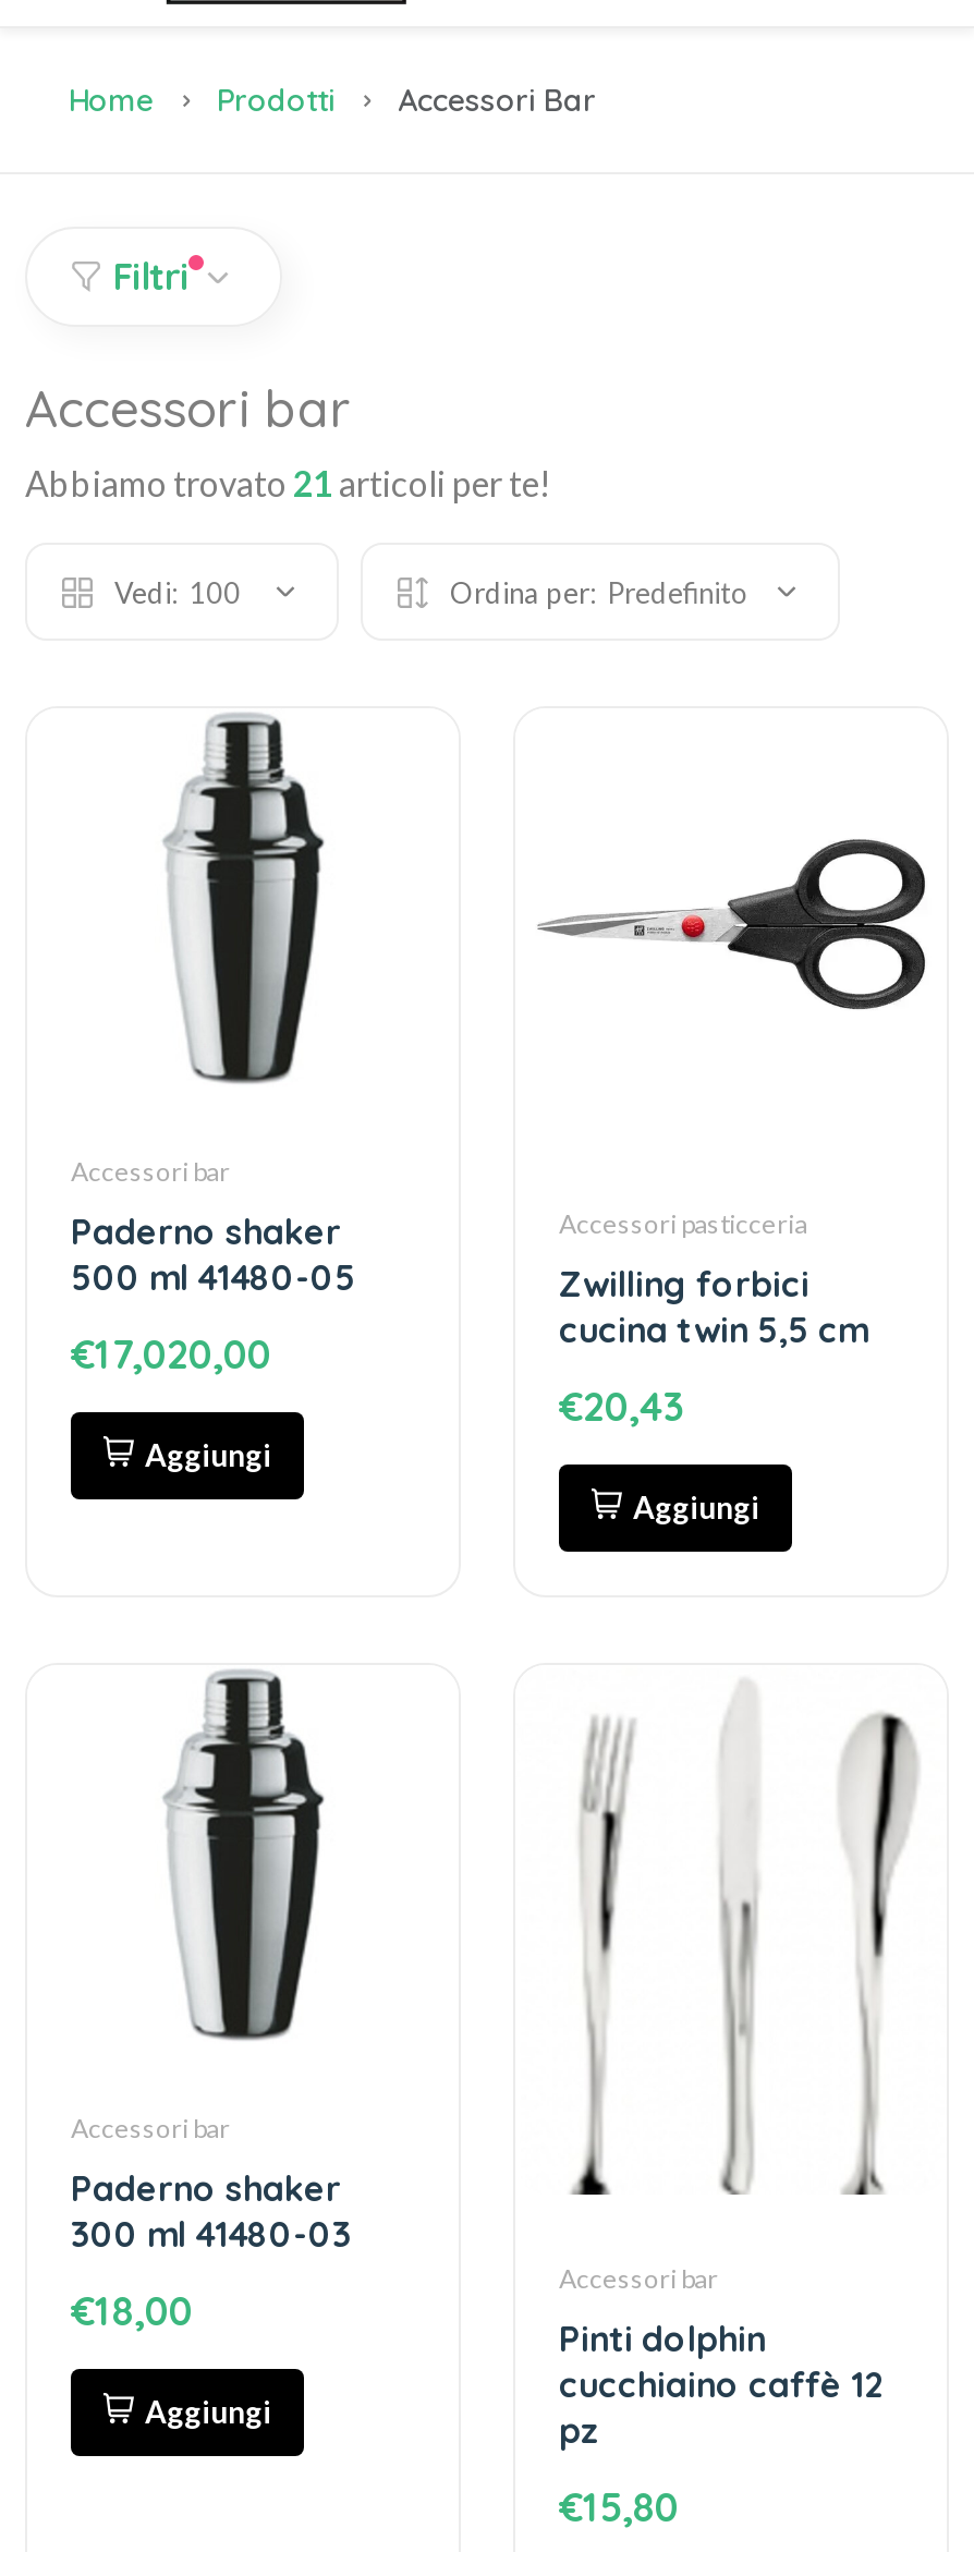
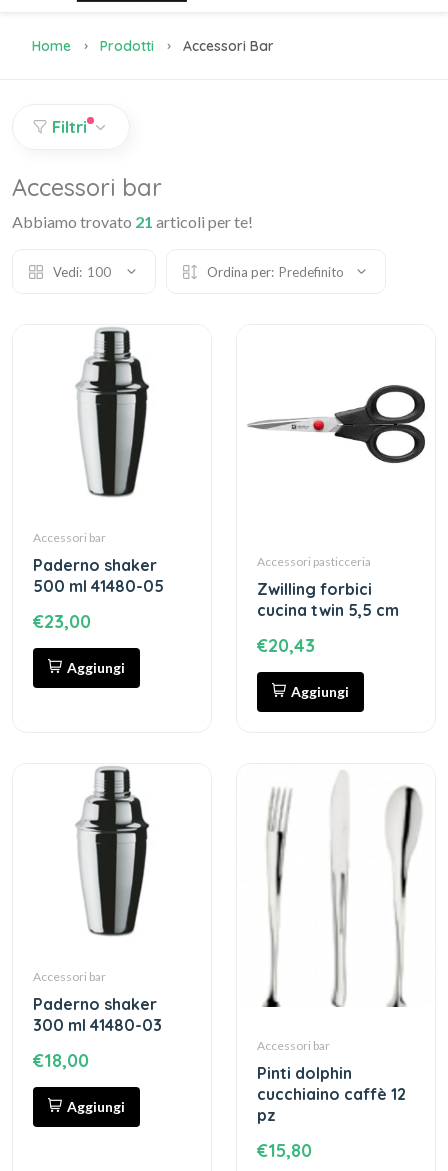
- €17,020,00
+ €23,00
